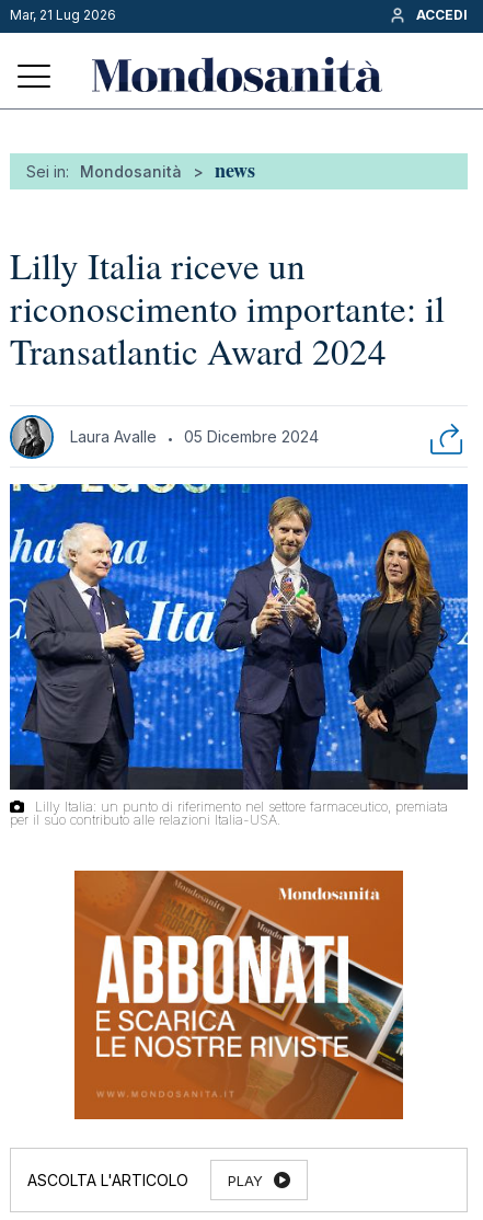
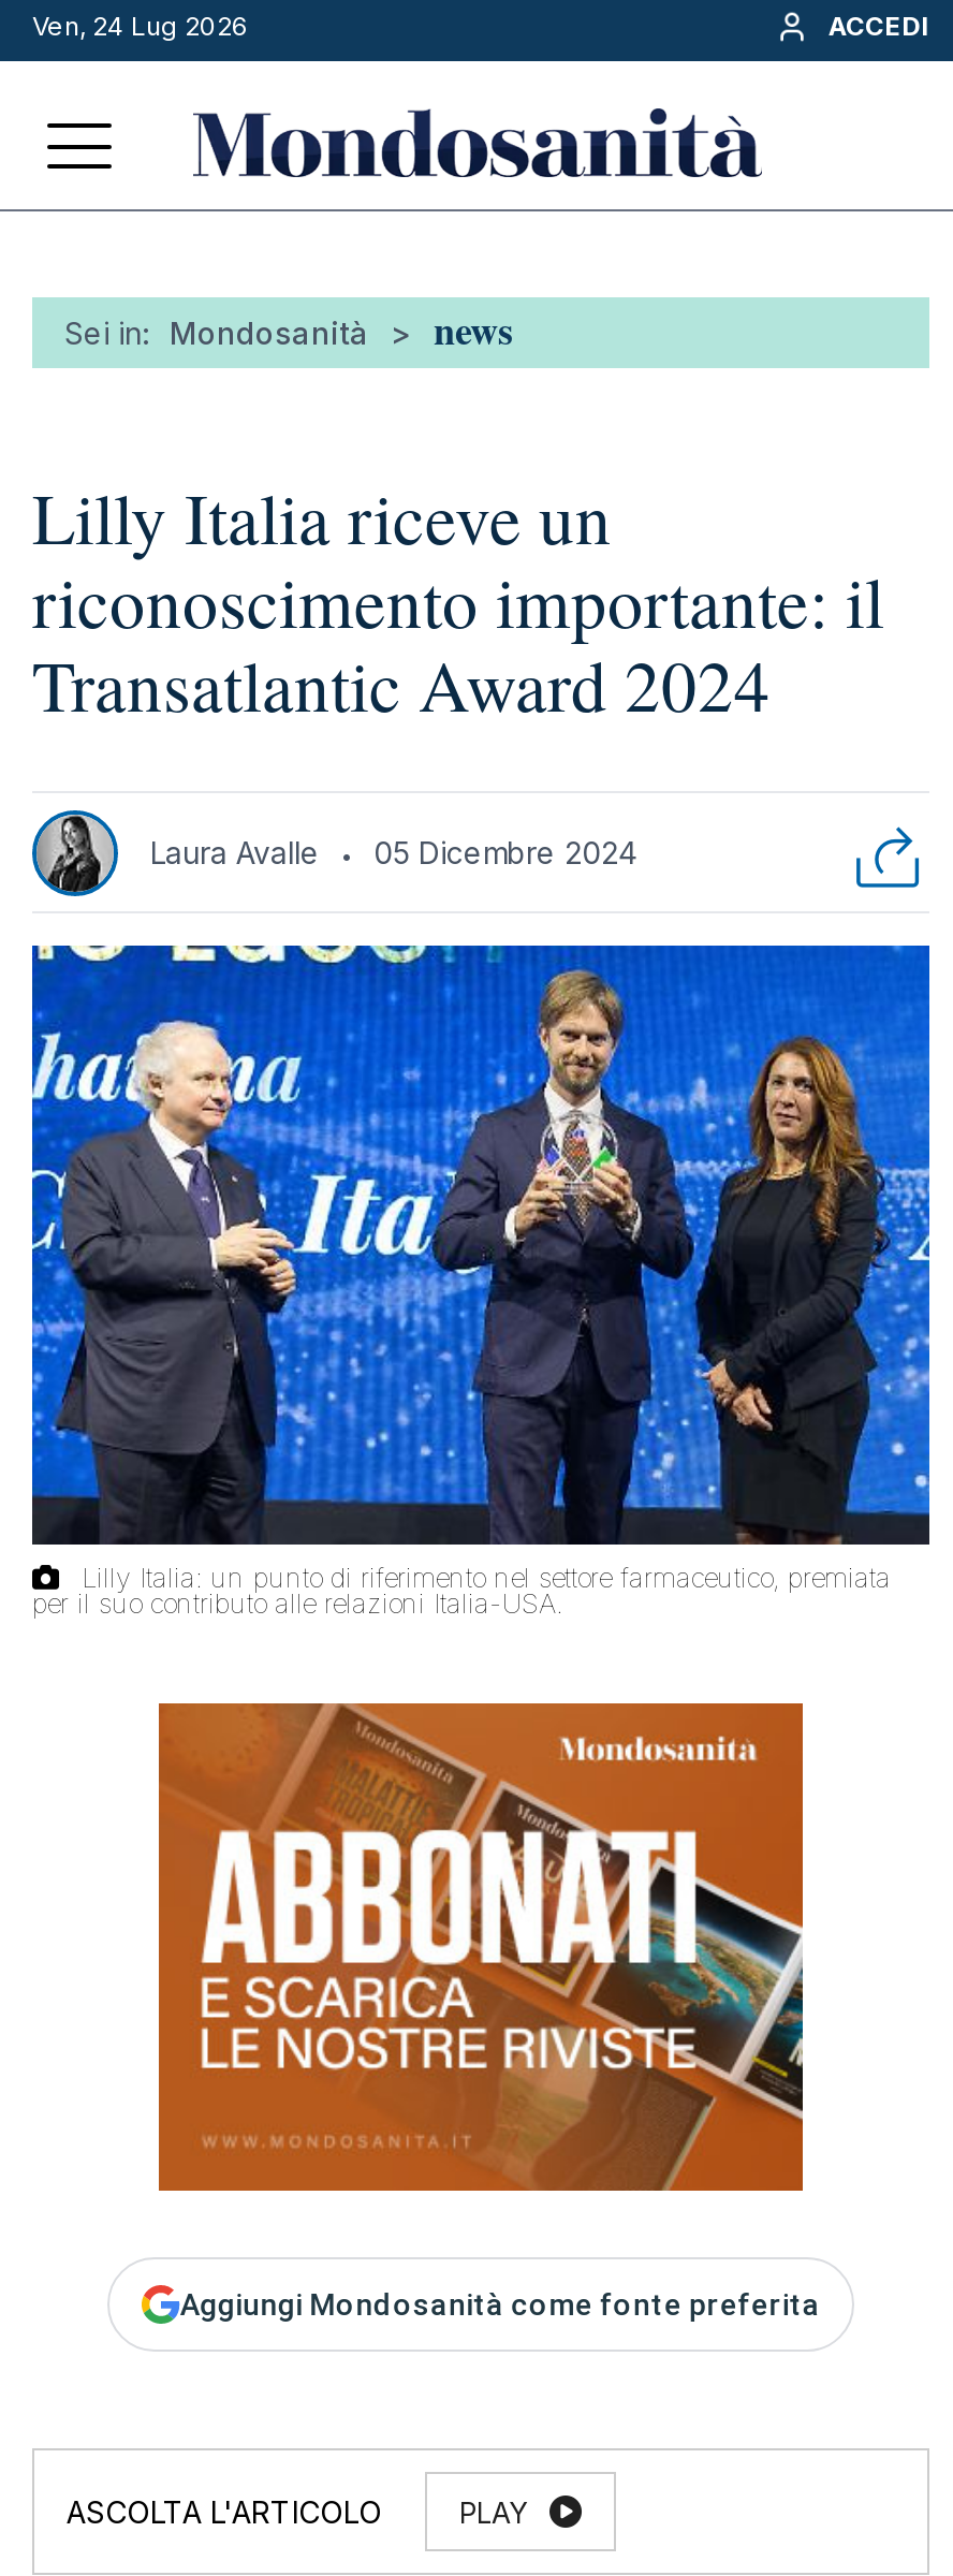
- Mar, 21 Lug 2026
+ Ven, 24 Lug 2026

+ Aggiungi Mondosanità come fonte preferita
